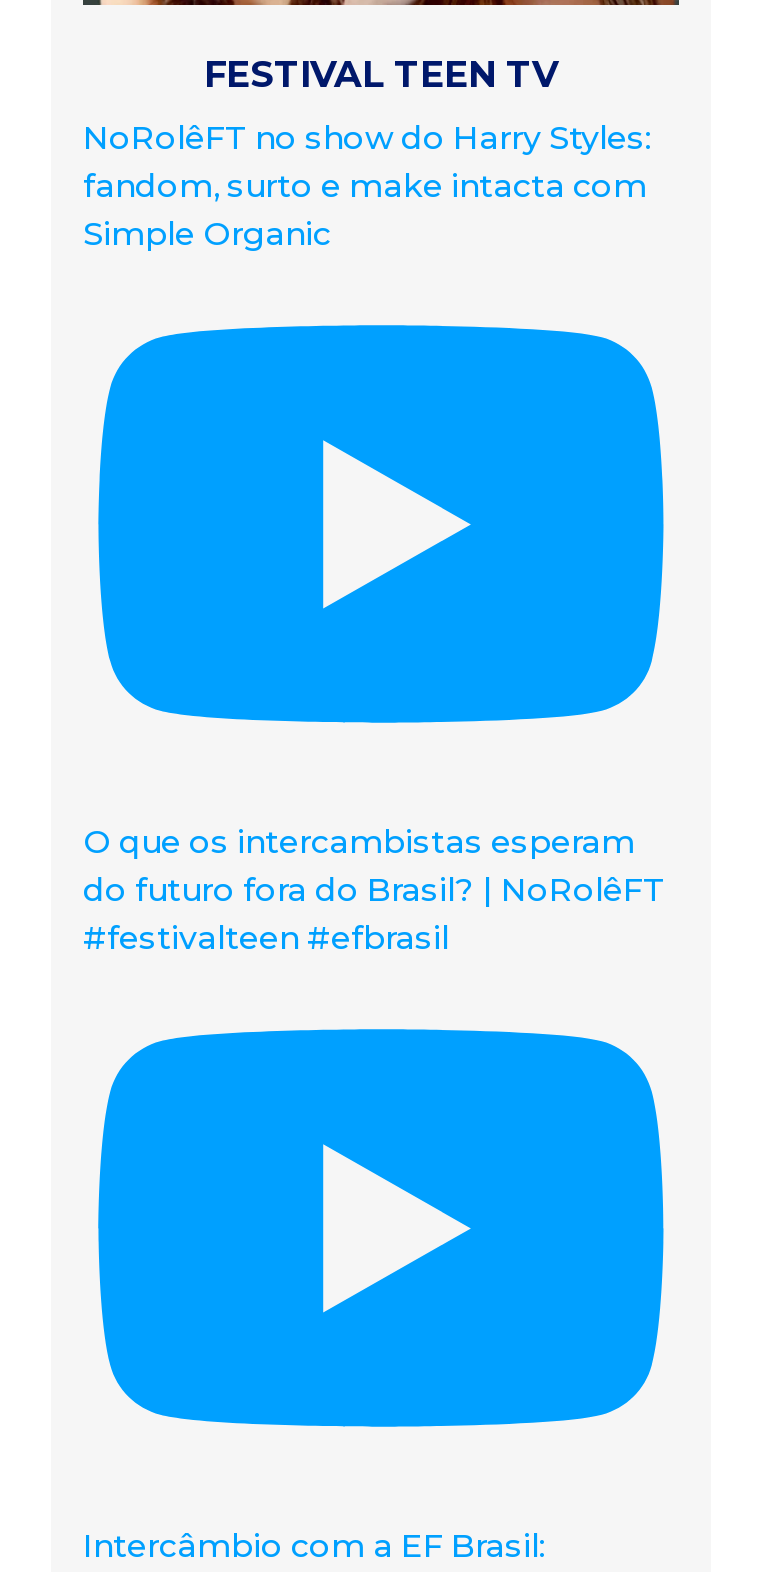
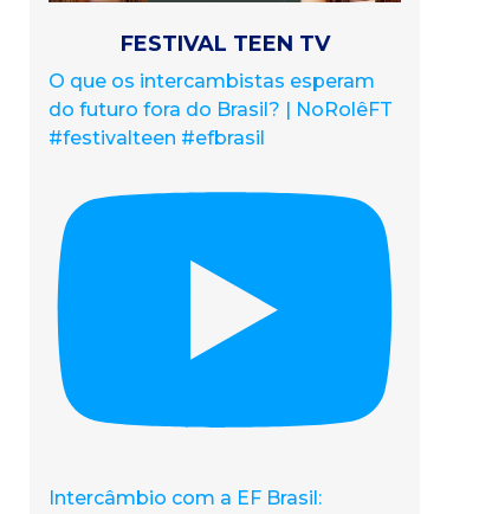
- NoRolêFT no show do Harry Styles:
- fandom, surto e make intacta com
- Simple Organic
